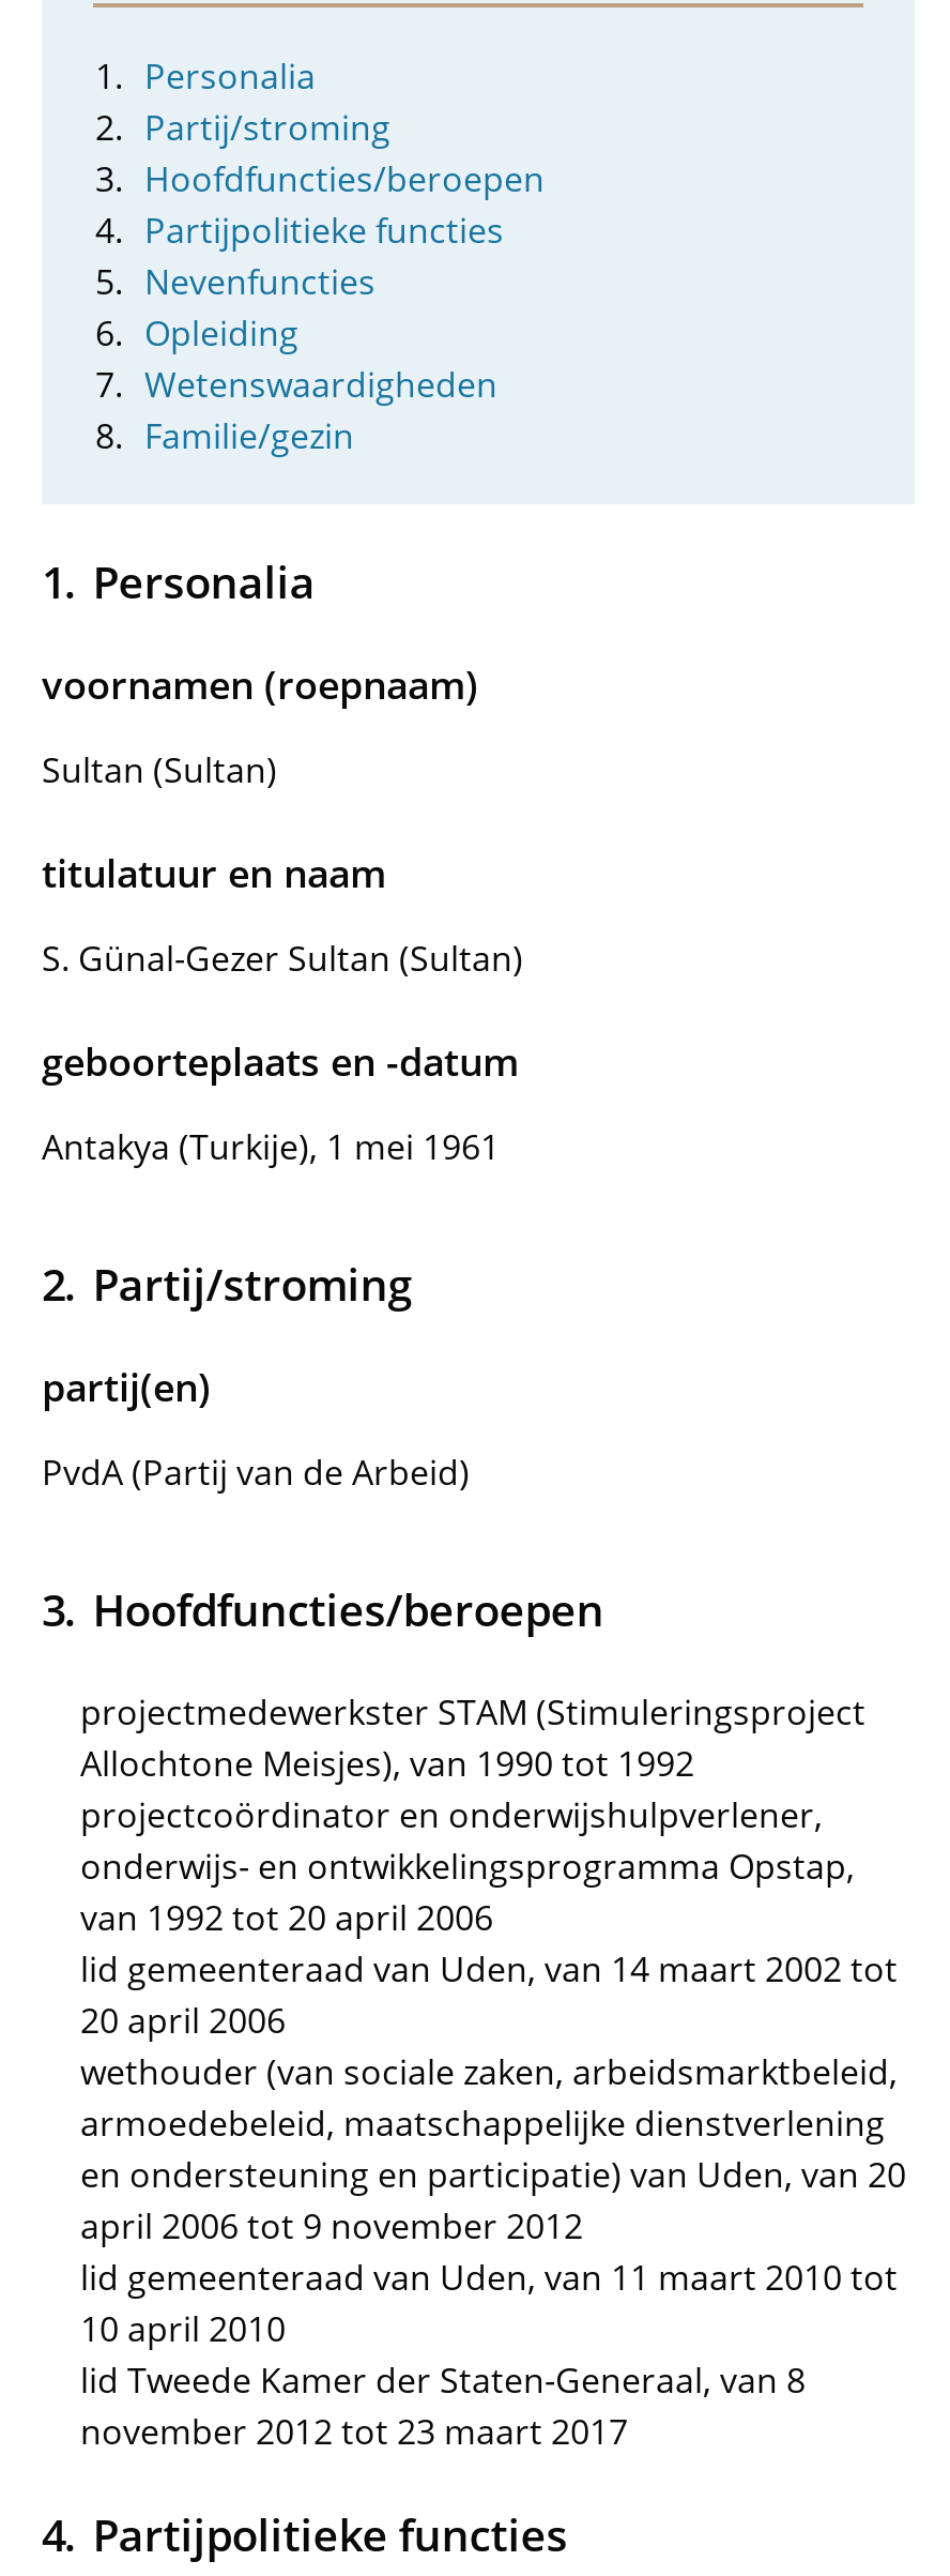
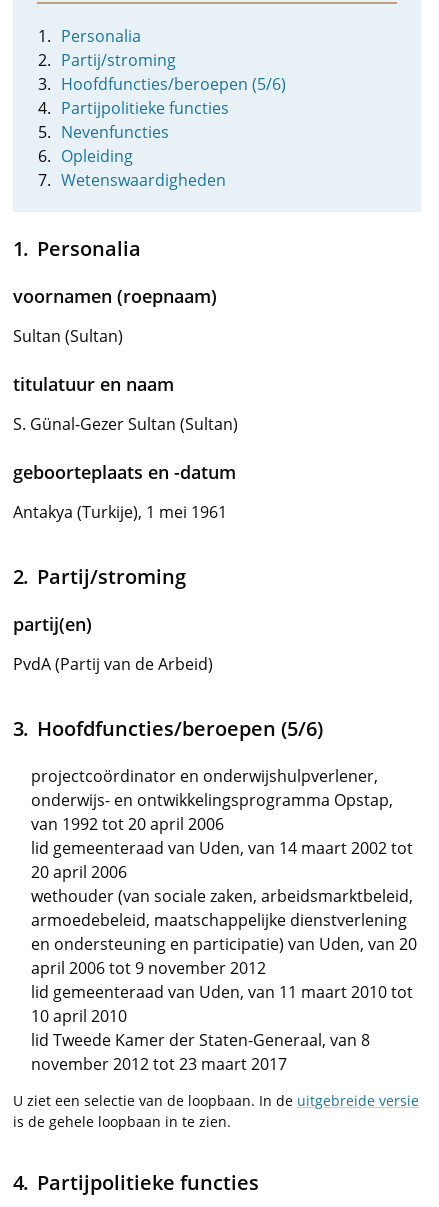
- Hoofdfuncties/beroepen
+ Hoofdfuncties/beroepen (5/6)

- Familie/gezin

moved up: Personalia | voornamen (roepnaam) | Sultan (Sultan) | ... | partij(en) | PvdA (Partij van de Arbeid)

- Hoofdfuncties/beroepen
- projectmedewerkster STAM (Stimuleringsproject
- Allochtone Meisjes), van 1990 tot 1992
+ Hoofdfuncties/beroepen (5/6)

moved up: projectcoördinator en onderwijshulpverlener, | onderwijs- en ontwikkelingsprogramma Opstap, | van 1992 tot 20 april 2006 | ... | lid Tweede Kamer der Staten-Generaal, van 8 | november 2012 tot 23 maart 2017

+ U ziet een selectie van de loopbaan. In de uitgebreide versie
+ is de gehele loopbaan in te zien.
